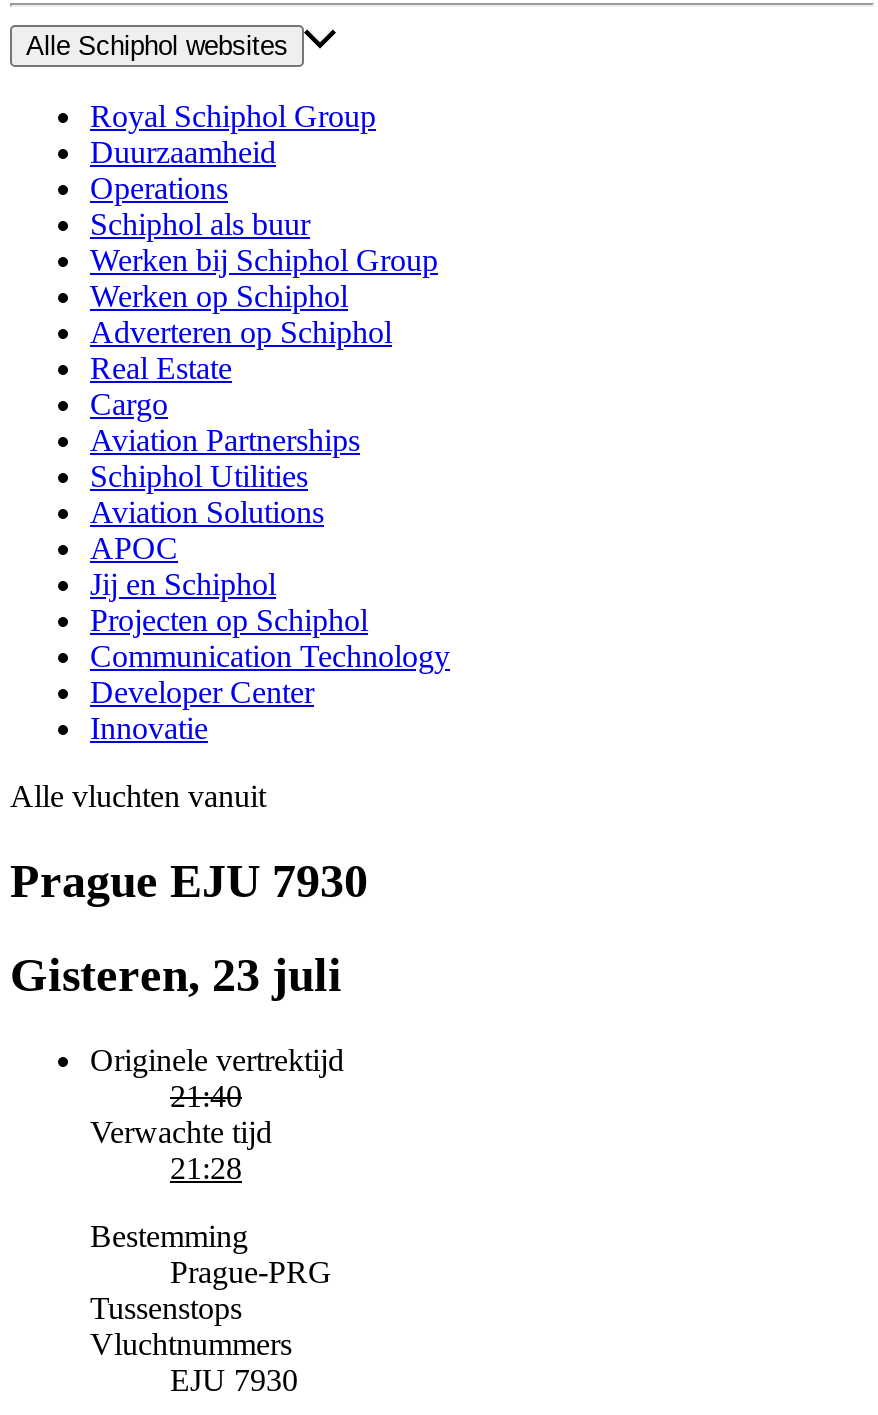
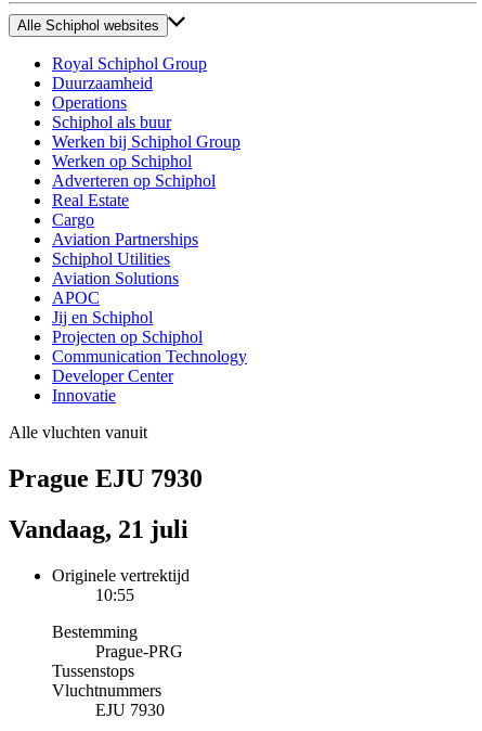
- Gisteren, 23 juli
+ Vandaag, 21 juli

- 21:40
- Verwachte tijd
- 21:28
+ 10:55
